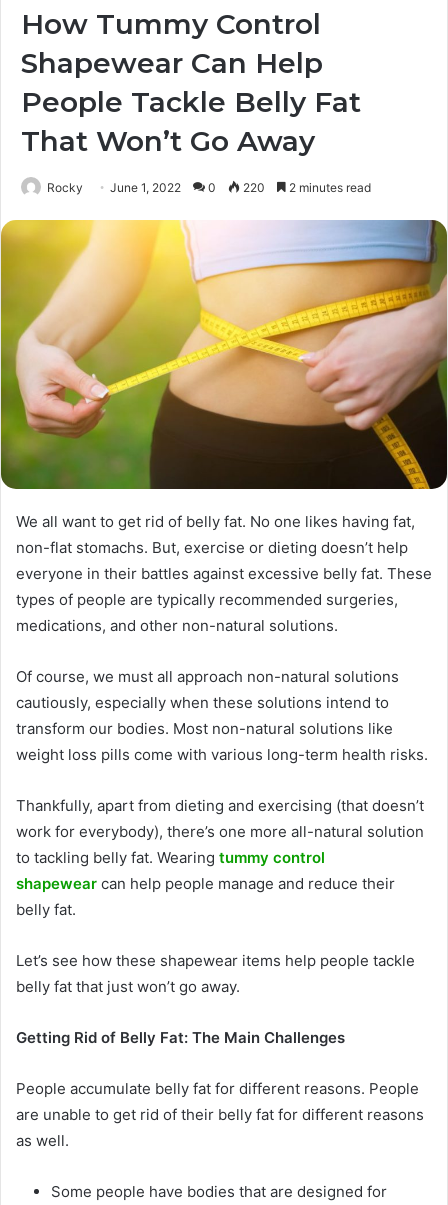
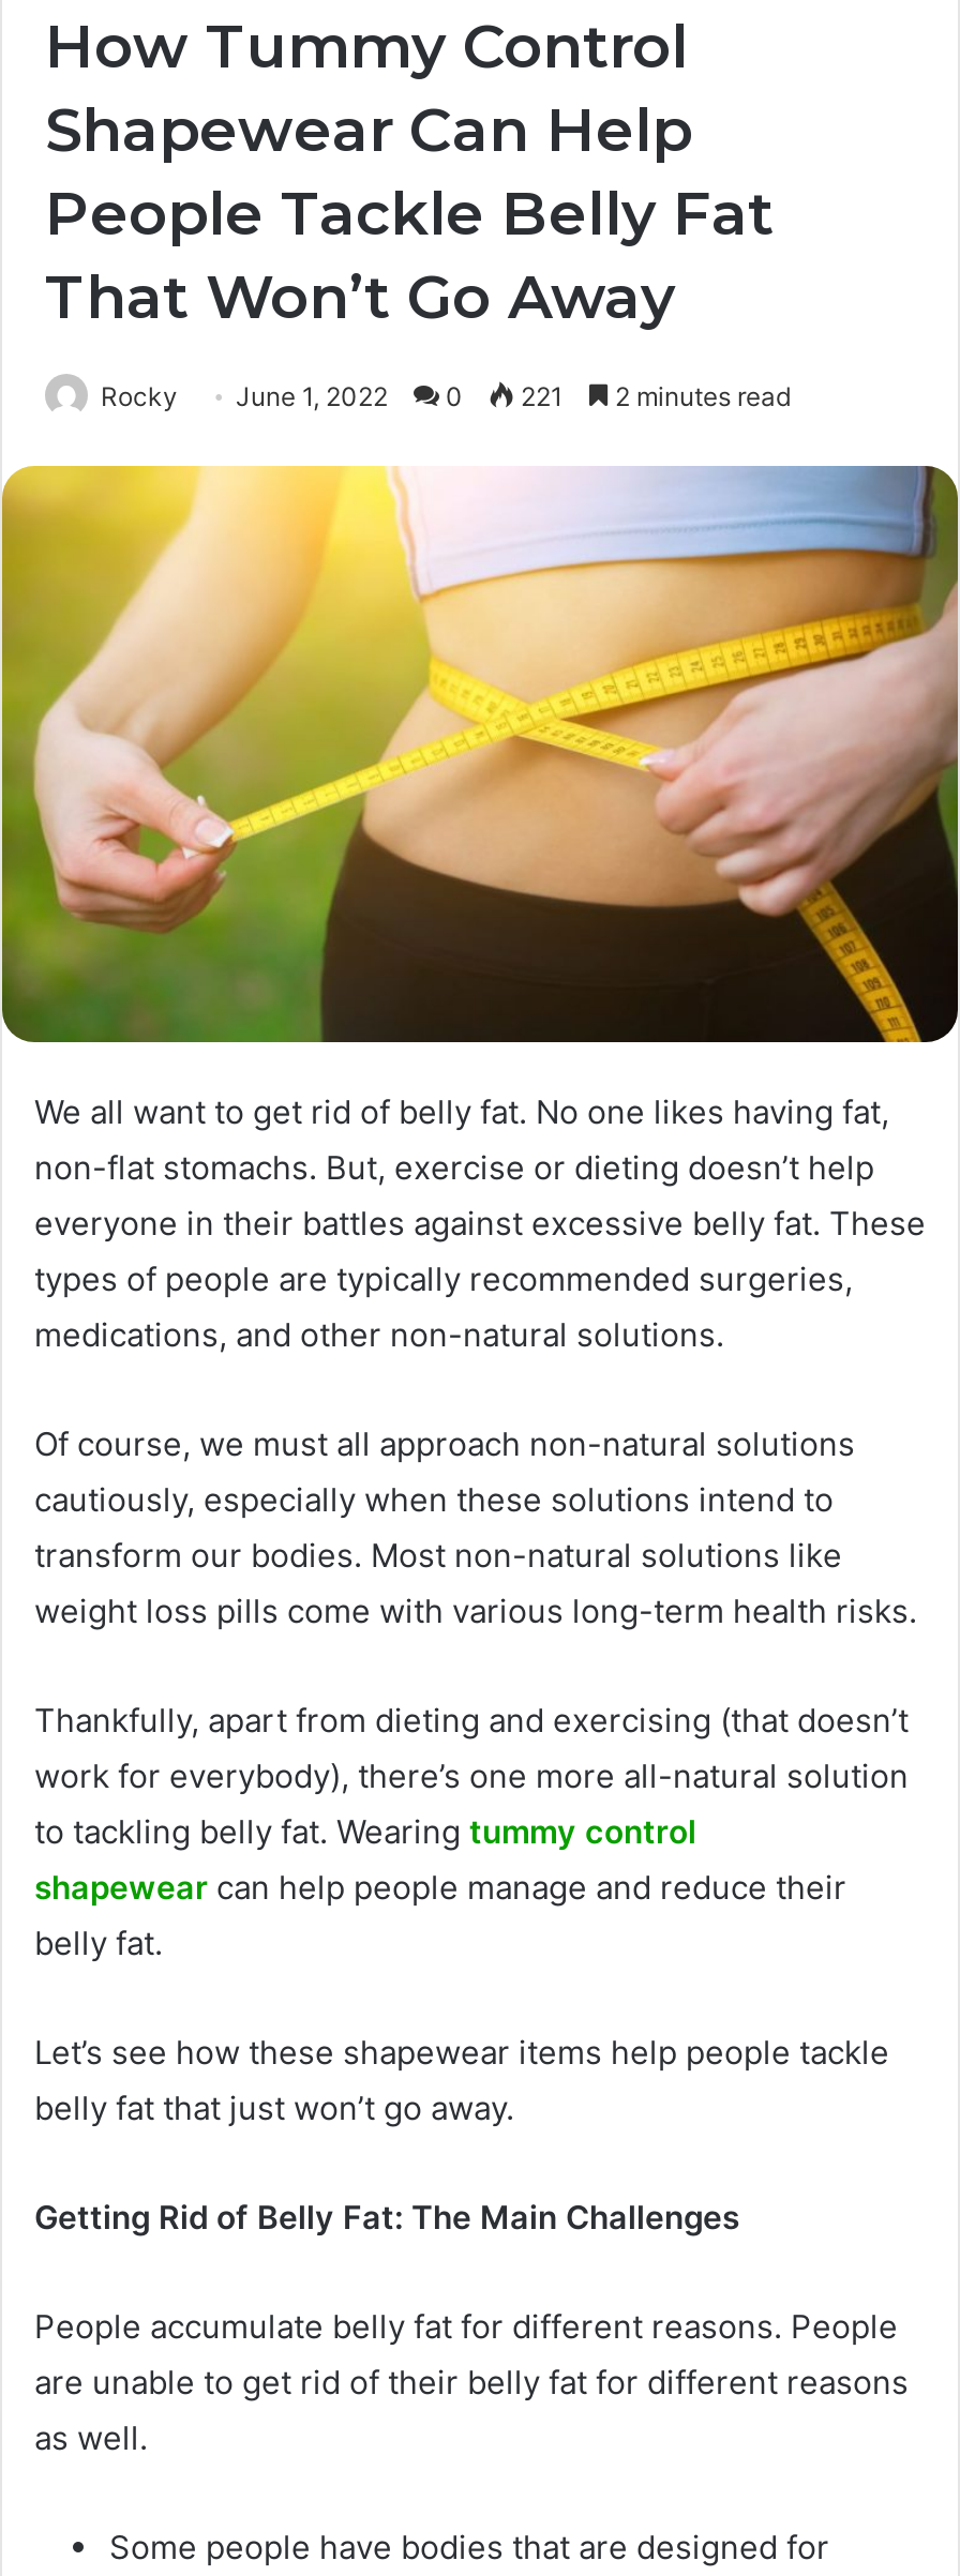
- Rocky June 1, 2022 0 220 2 minutes read
+ Rocky June 1, 2022 0 221 2 minutes read
